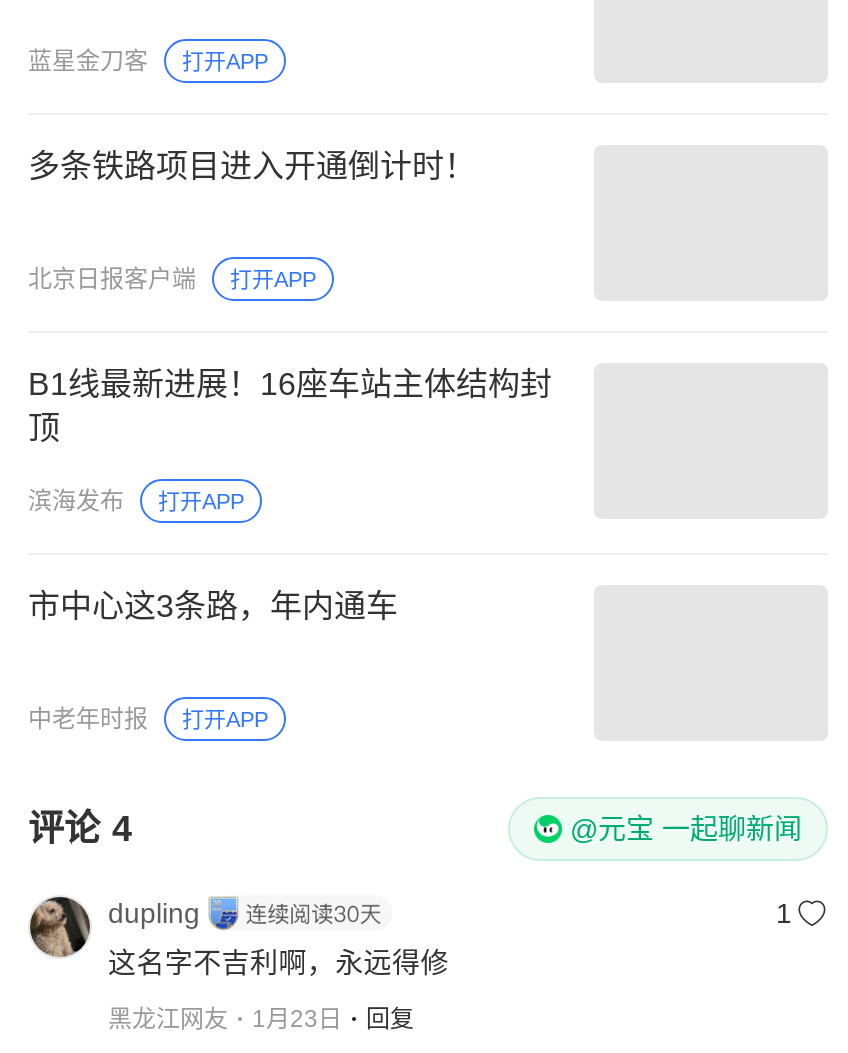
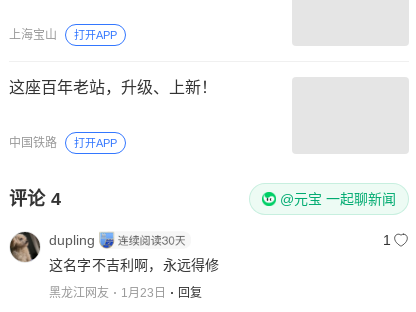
- 蓝星金刀客
+ 上海宝山

- 多条铁路项目进入开通倒计时！
- 北京日报客户端
- 打开APP
- B1线最新进展！16座车站主体结构封
- 顶
- 滨海发布
- 打开APP
- 市中心这3条路，年内通车
- 中老年时报
+ 这座百年老站，升级、上新！
+ 中国铁路
